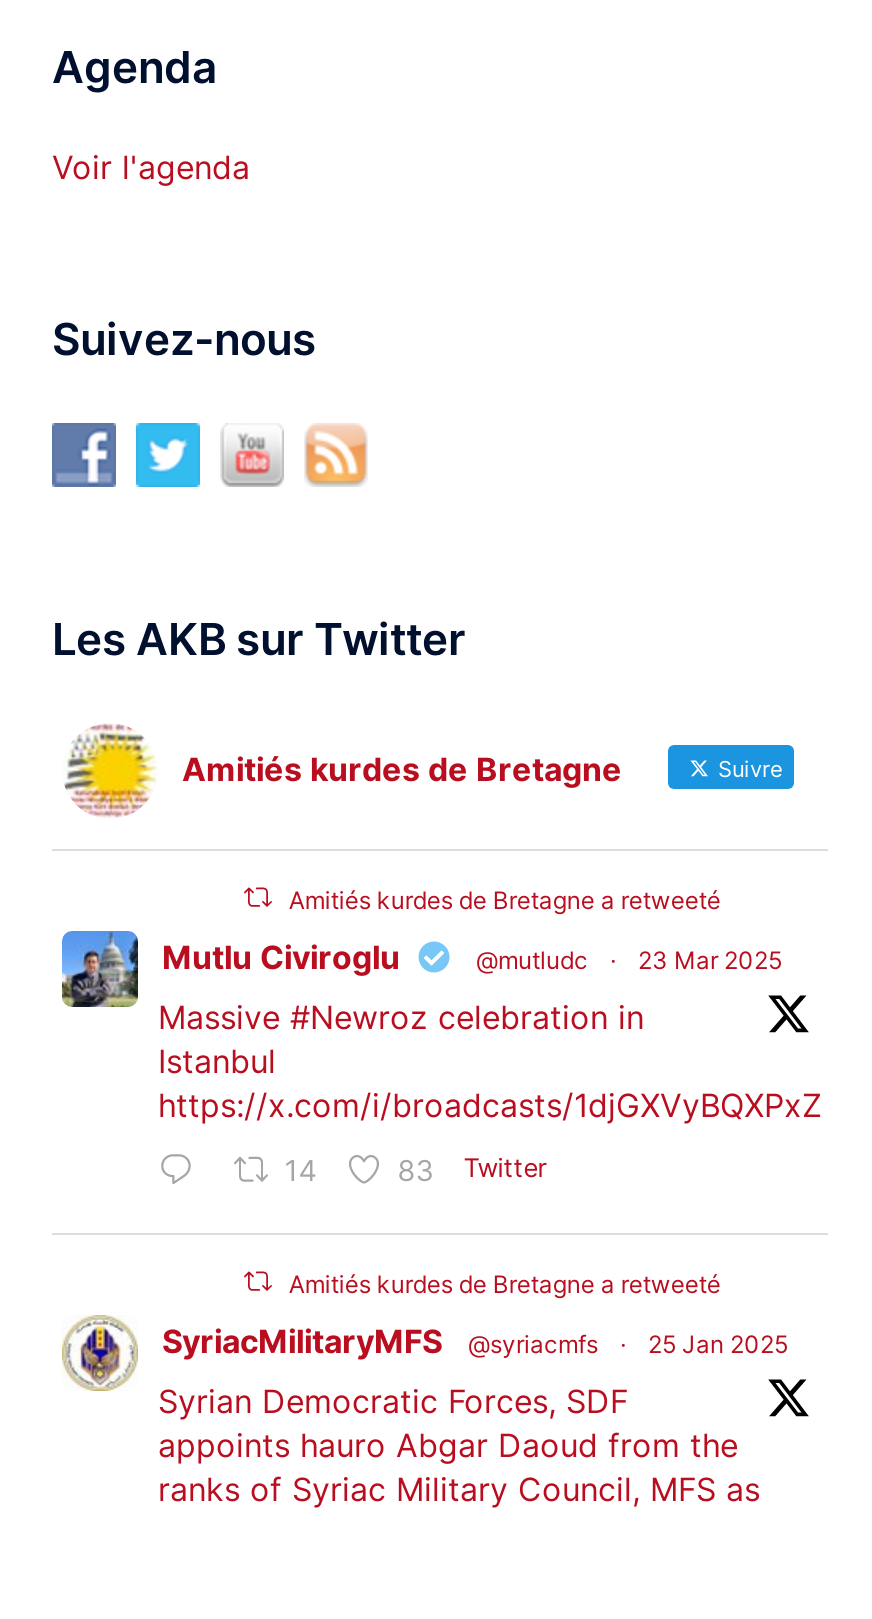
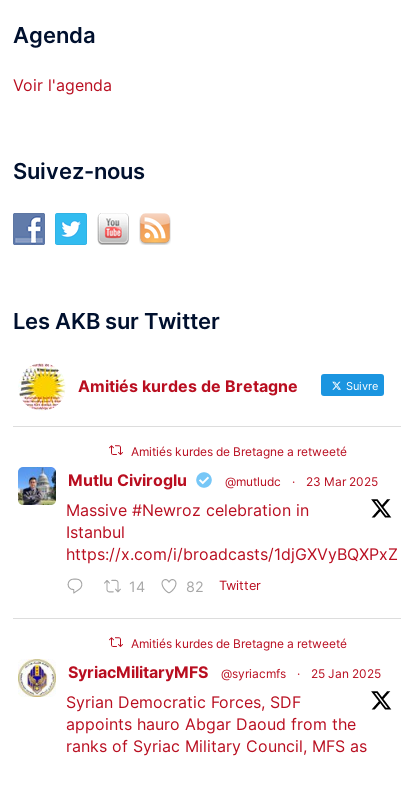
- 83 Twitter
+ 82 Twitter
